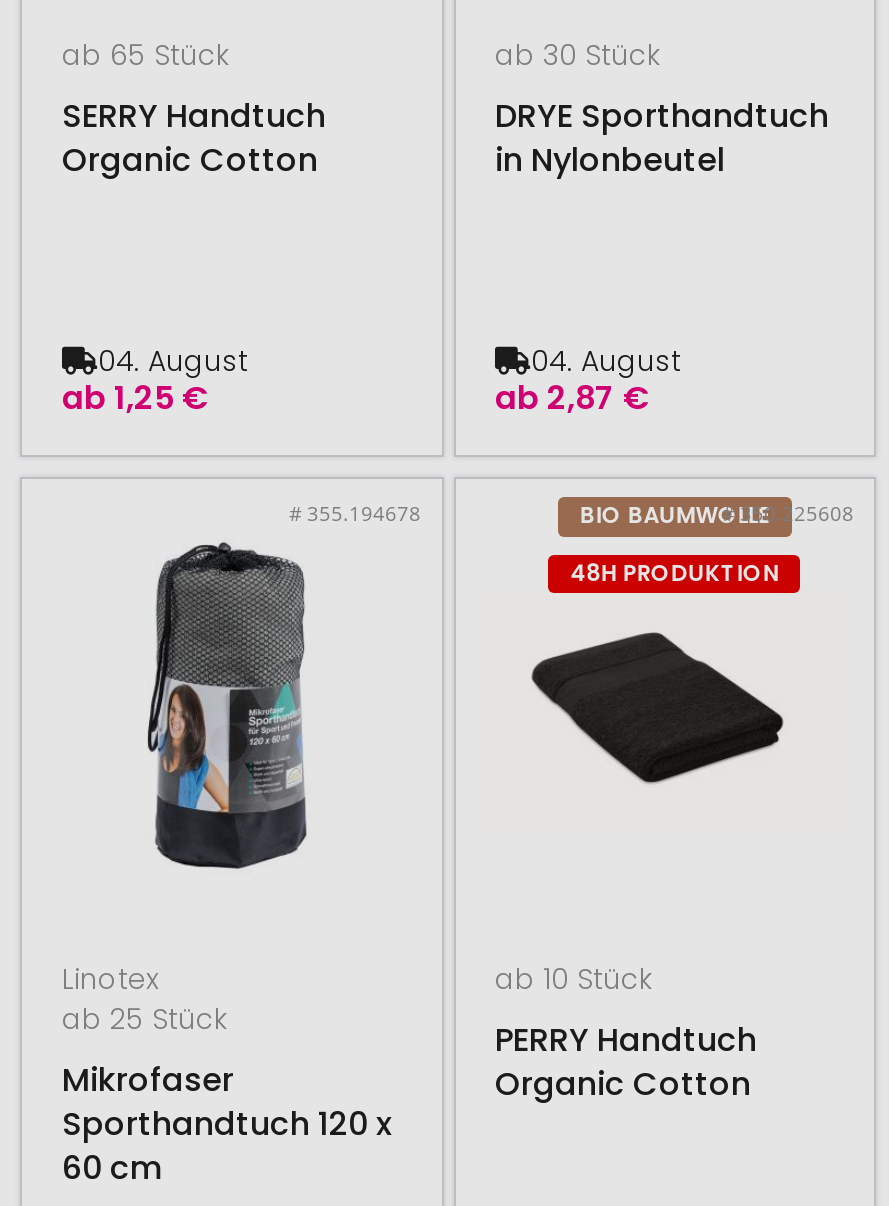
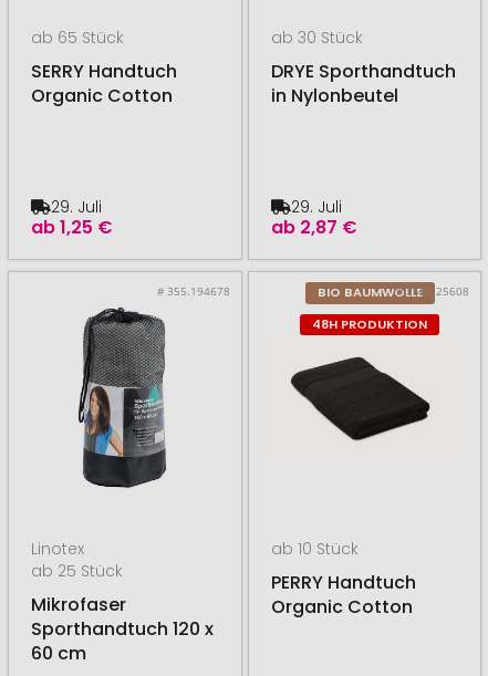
- 04. August
+ 29. Juli

- 04. August
+ 29. Juli
